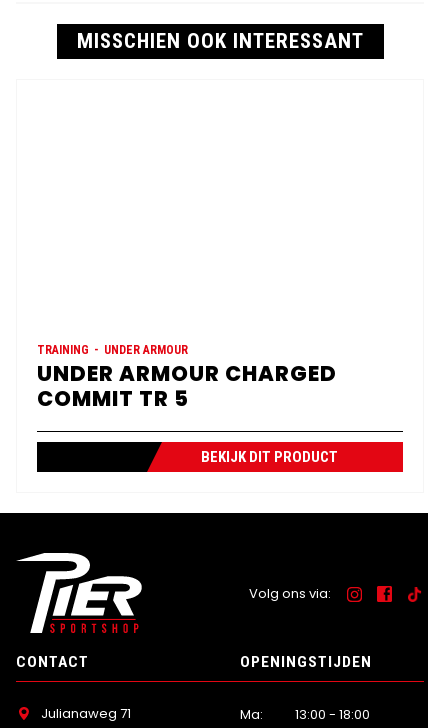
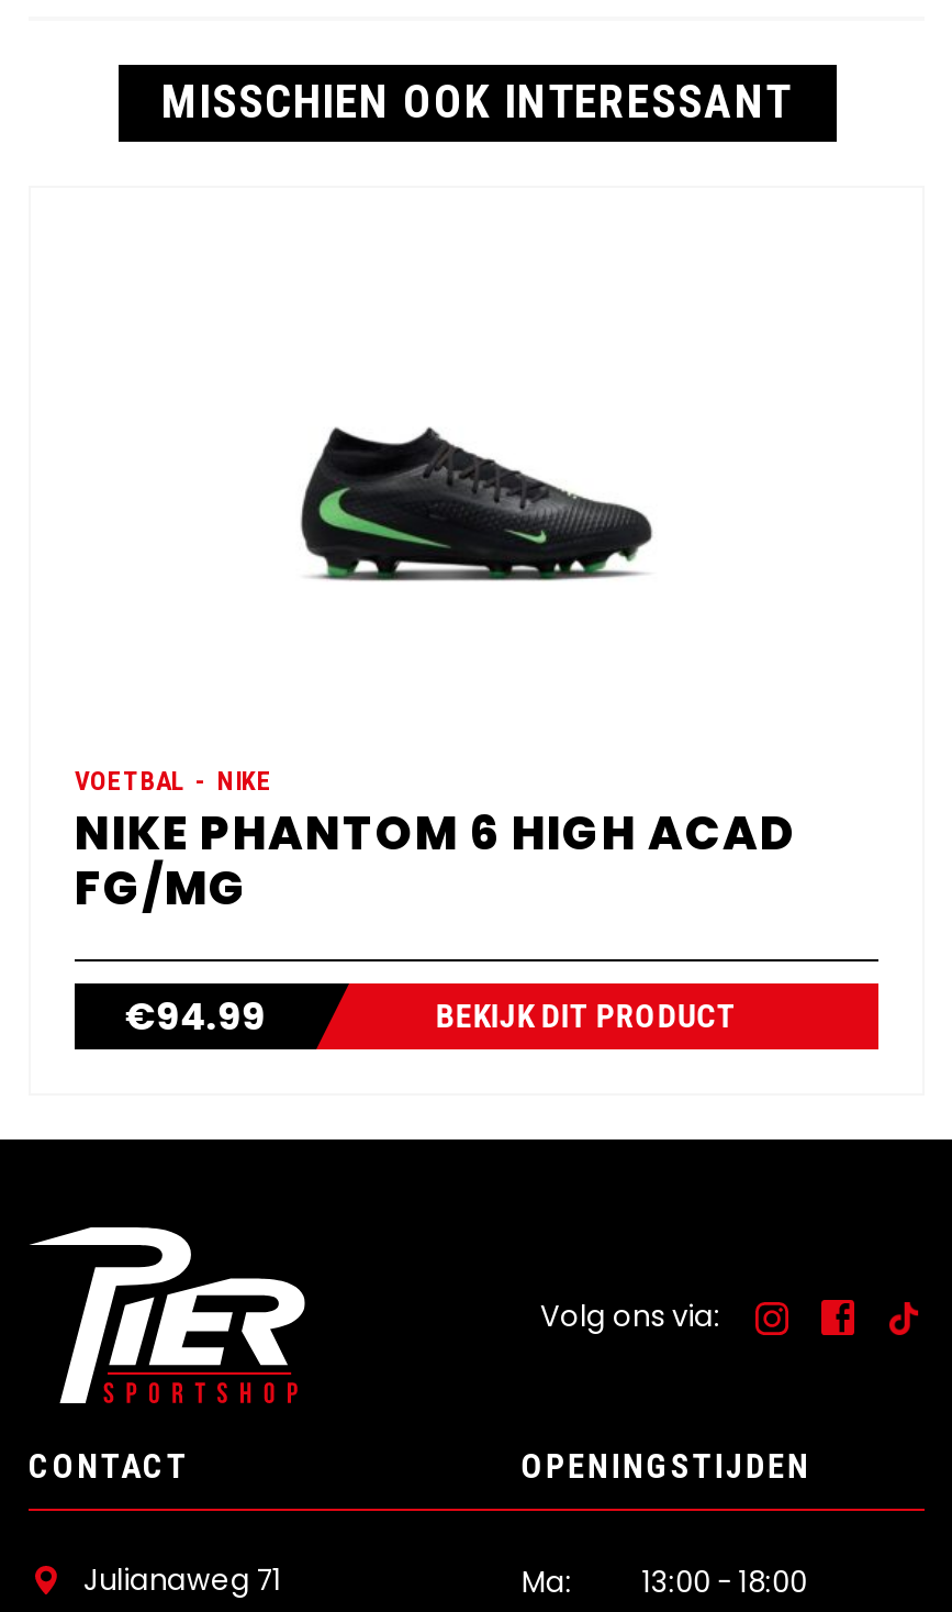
+ [image]

- TRAINING
- UNDER ARMOUR
- UNDER ARMOUR CHARGED
- COMMIT TR 5
+ VOETBAL
+ NIKE
+ NIKE PHANTOM 6 HIGH ACAD
+ FG/MG
+ €94.99
